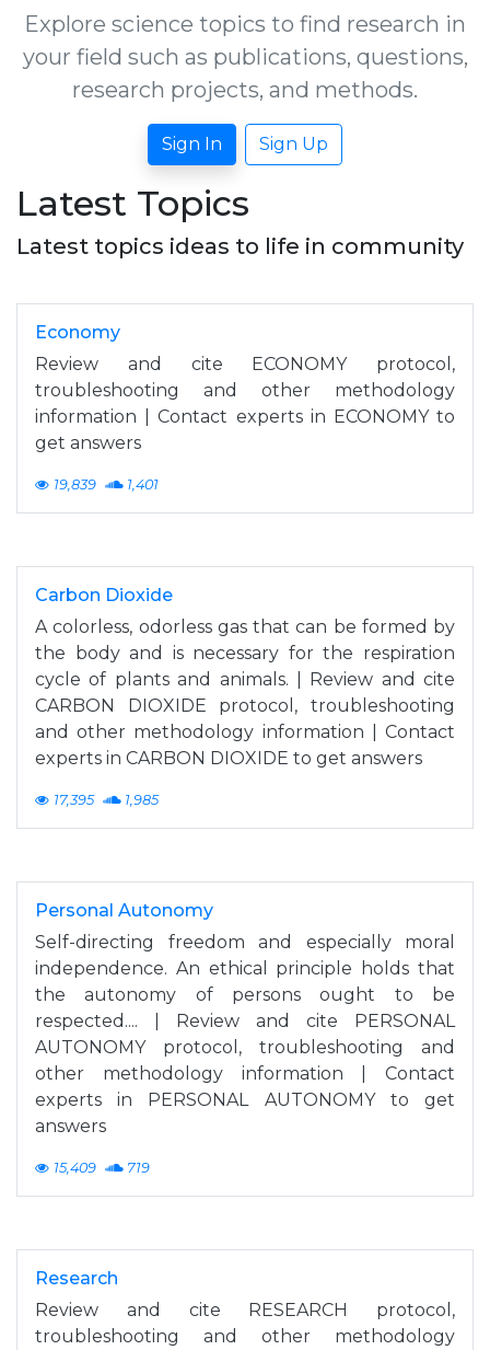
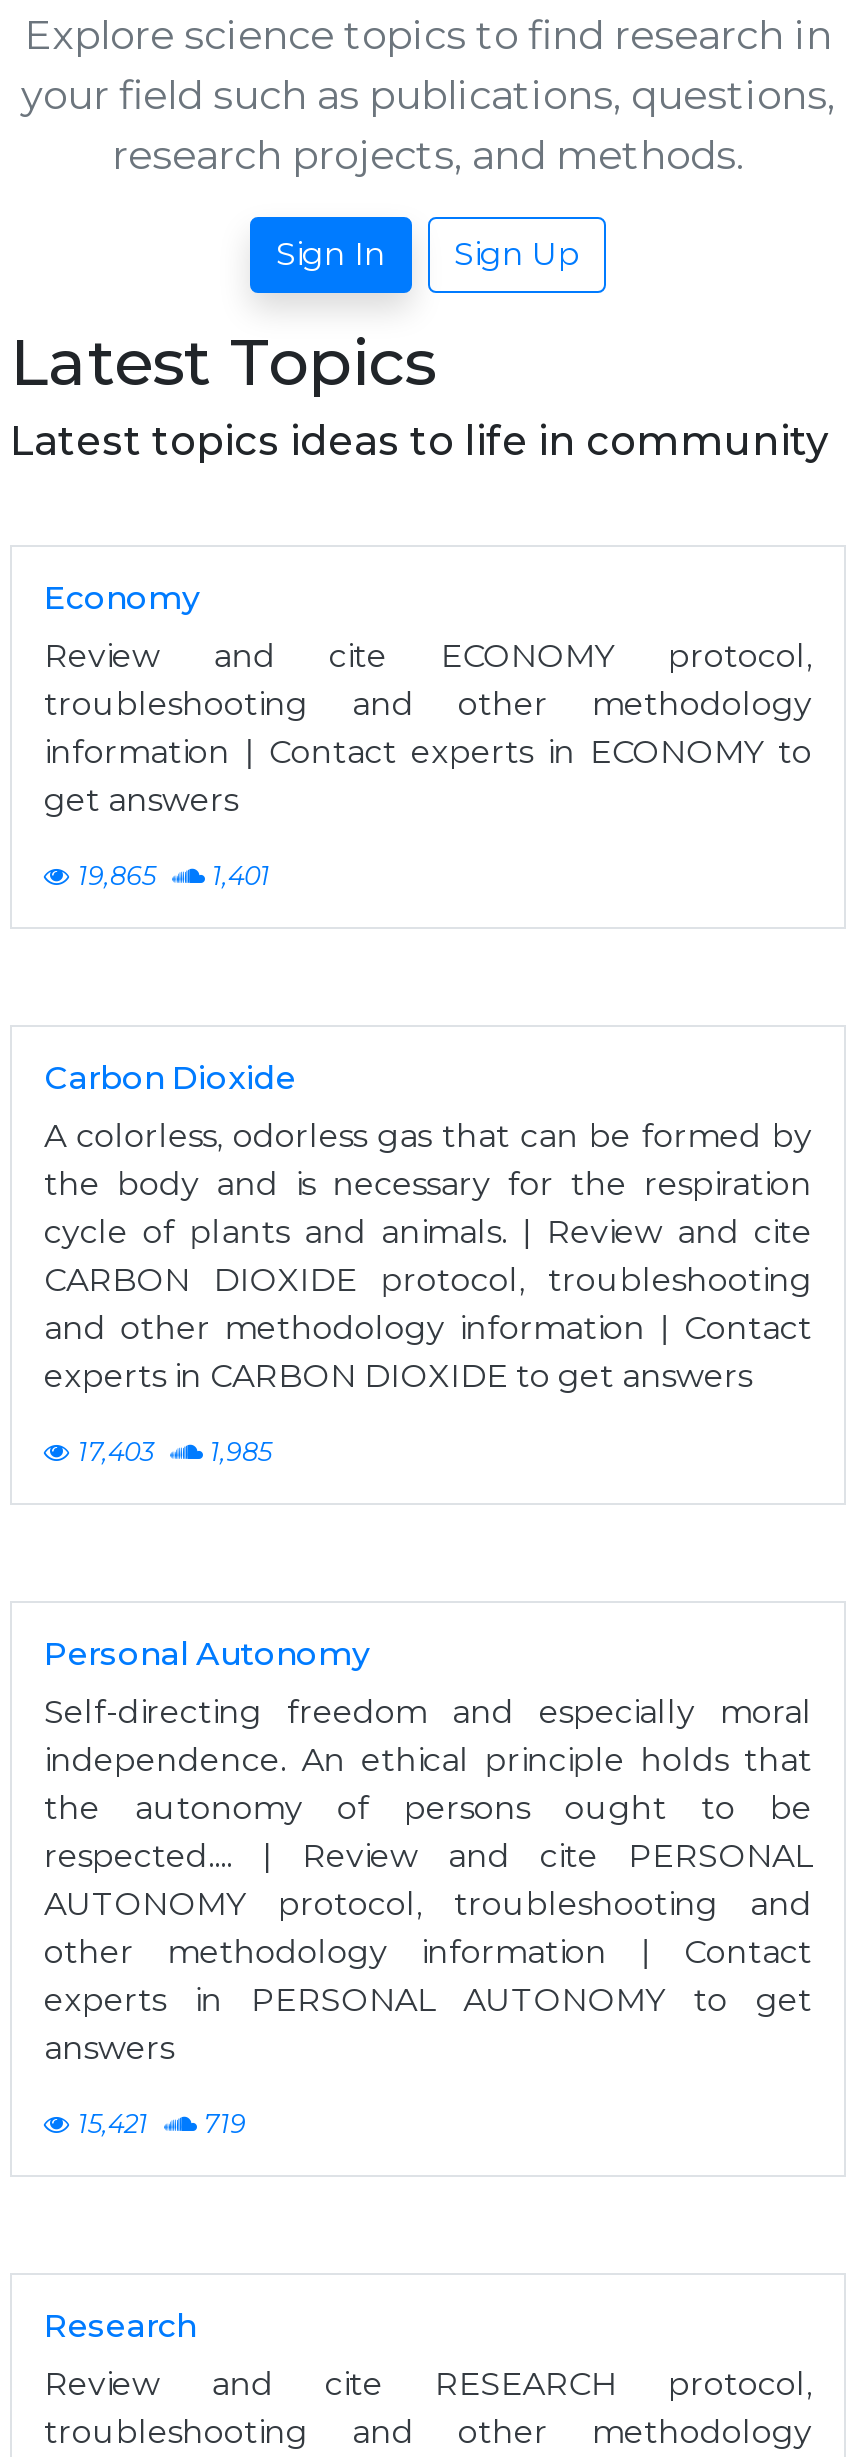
- 19,839 1,401
+ 19,865 1,401

- 17,395 1,985
+ 17,403 1,985

- 15,409 719
+ 15,421 719
